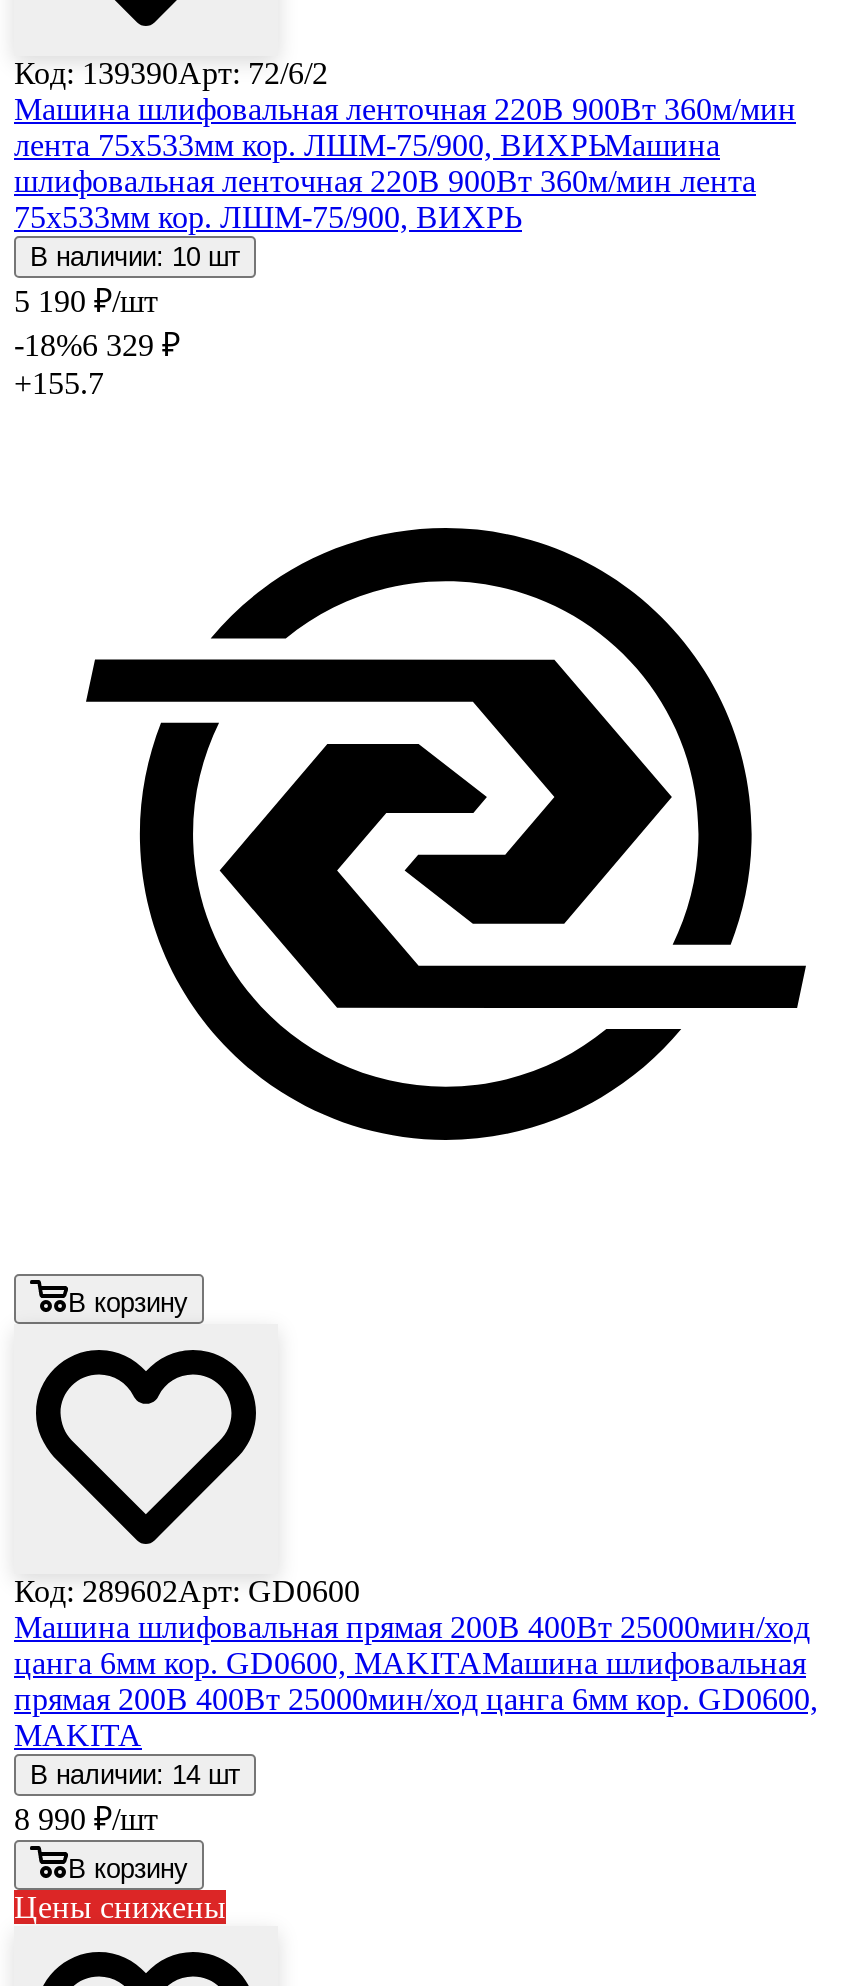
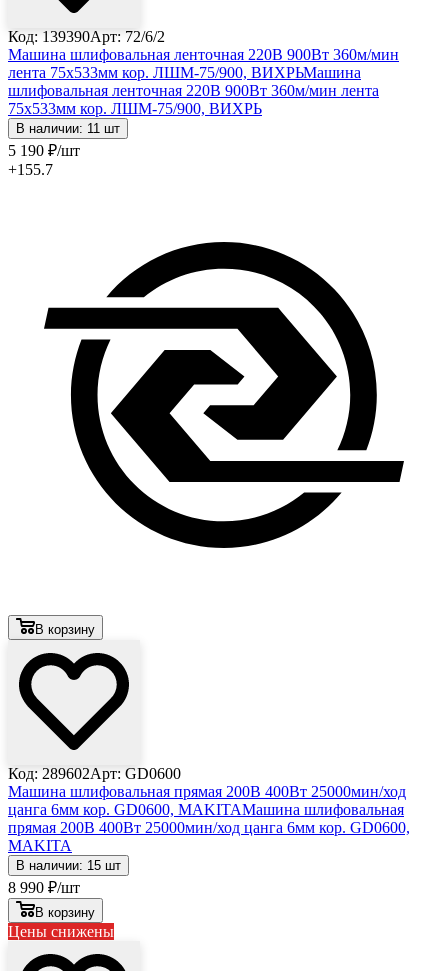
- В наличии: 10 шт
+ В наличии: 11 шт

- -18%6 329 ₽

- В наличии: 14 шт
+ В наличии: 15 шт
